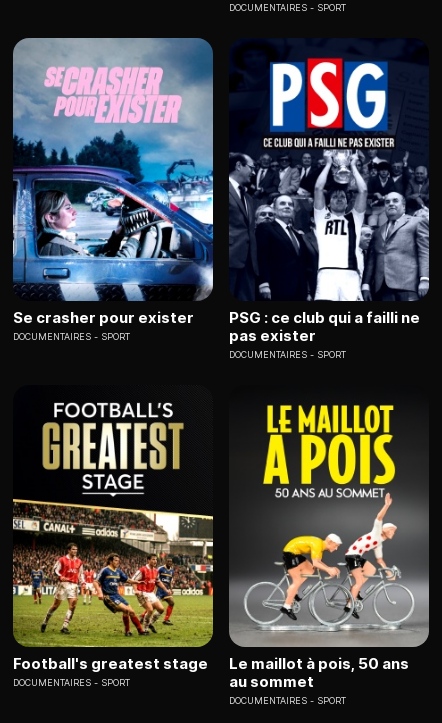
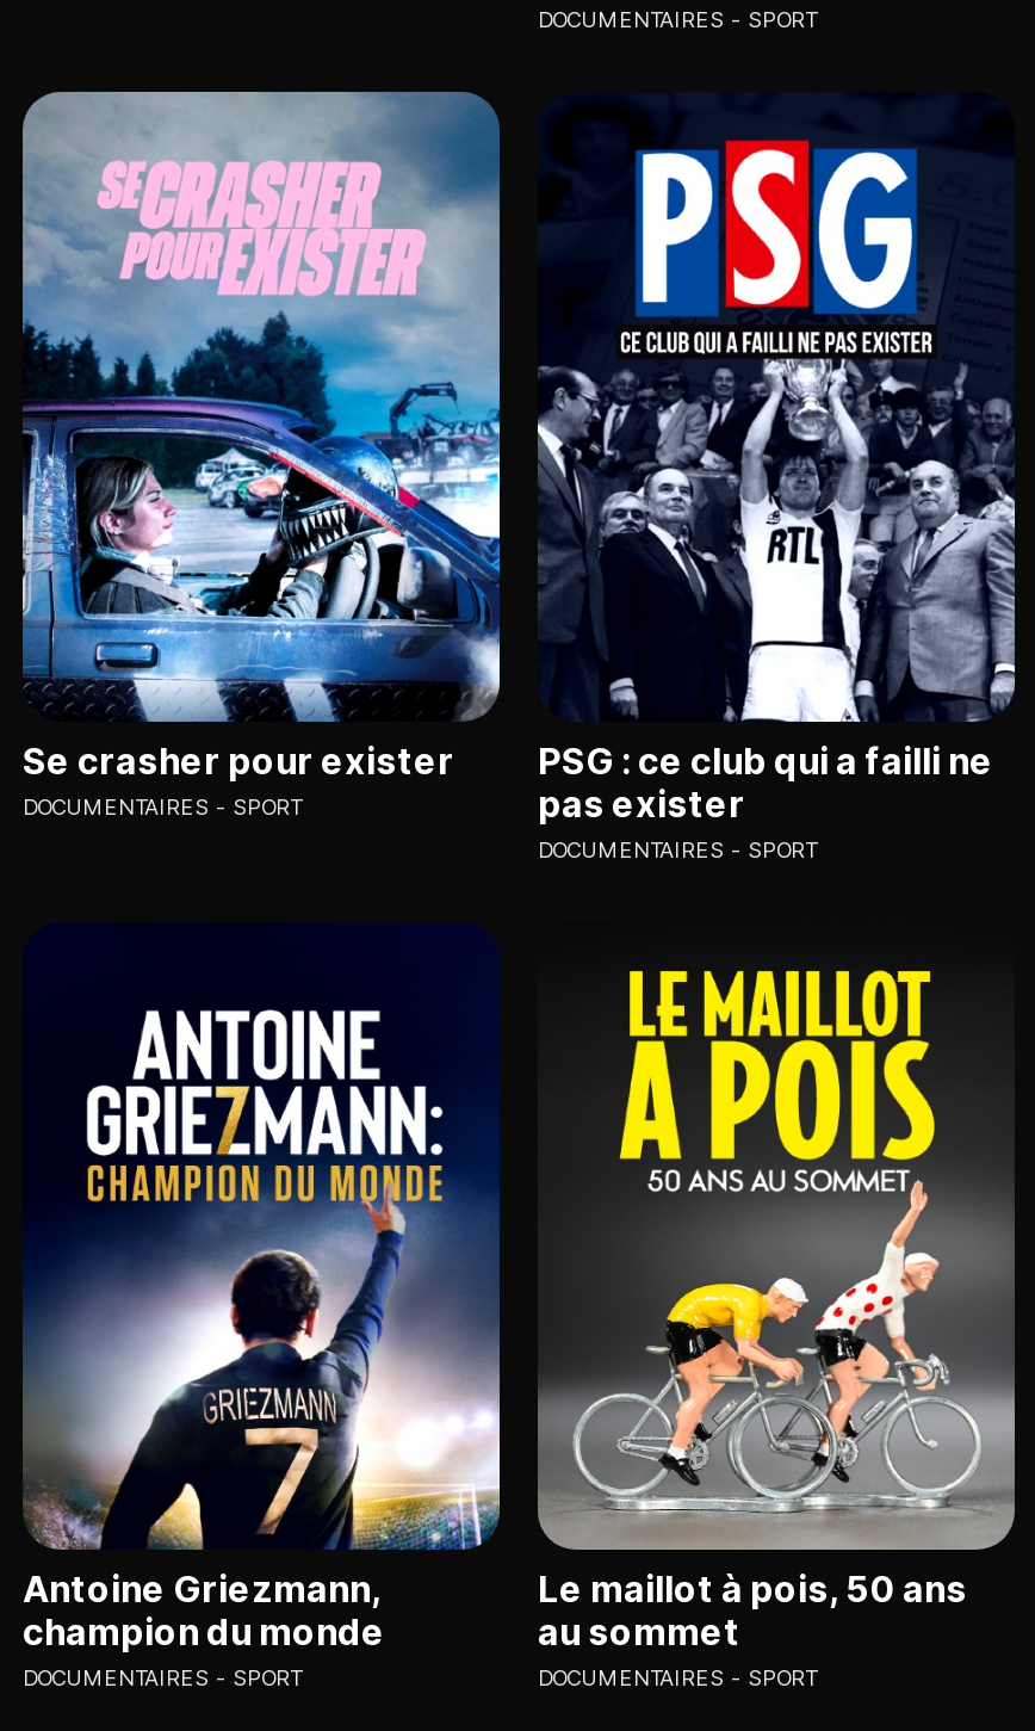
- [image]
- Football's greatest stage
+ [image]
+ Antoine Griezmann,
+ champion du monde

moved down: DOCUMENTAIRES | SPORT
